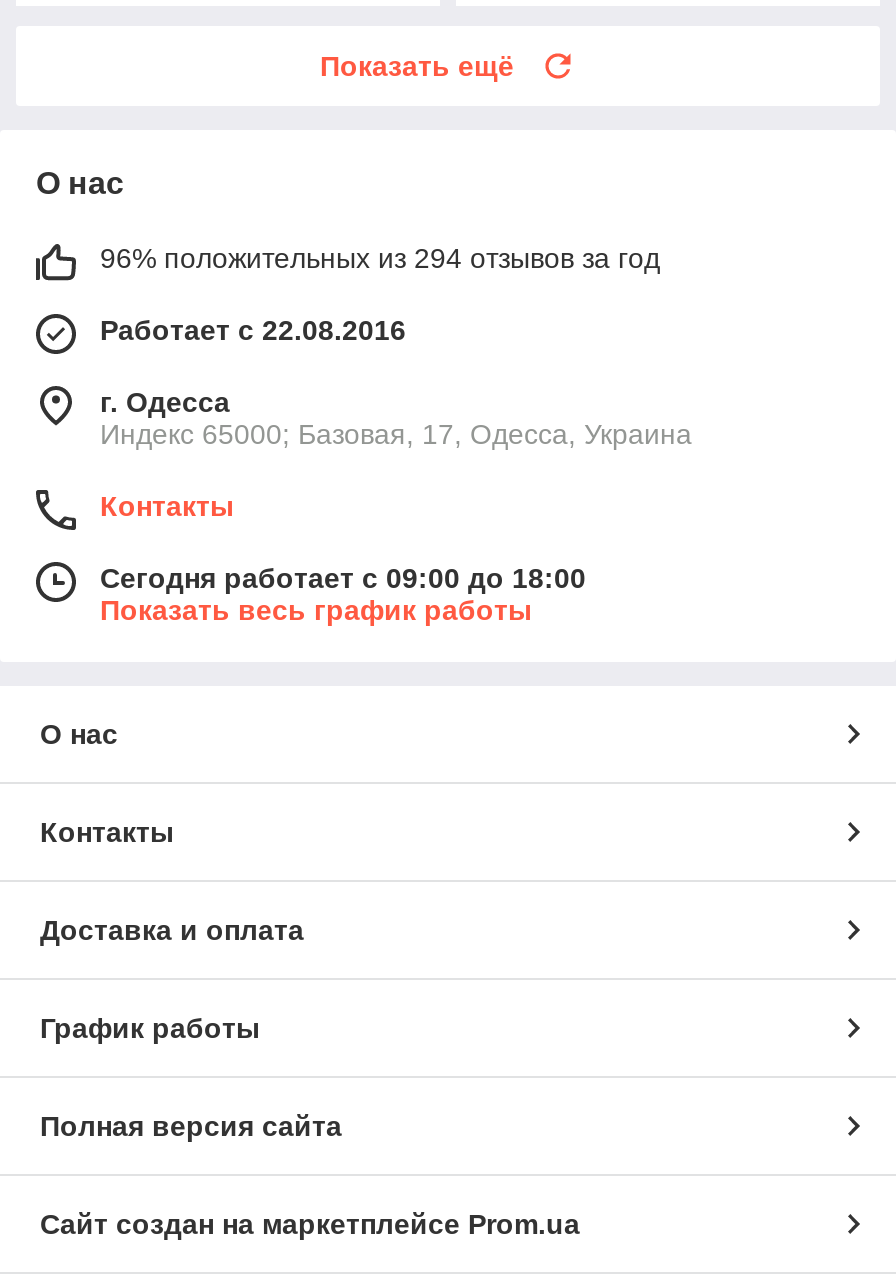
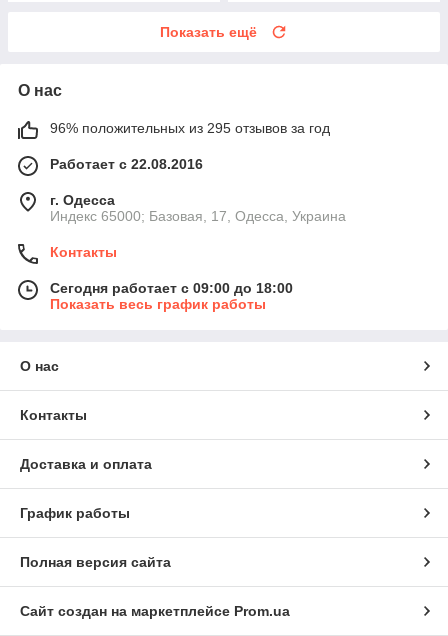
- 96% положительных из 294 отзывов за год
+ 96% положительных из 295 отзывов за год
